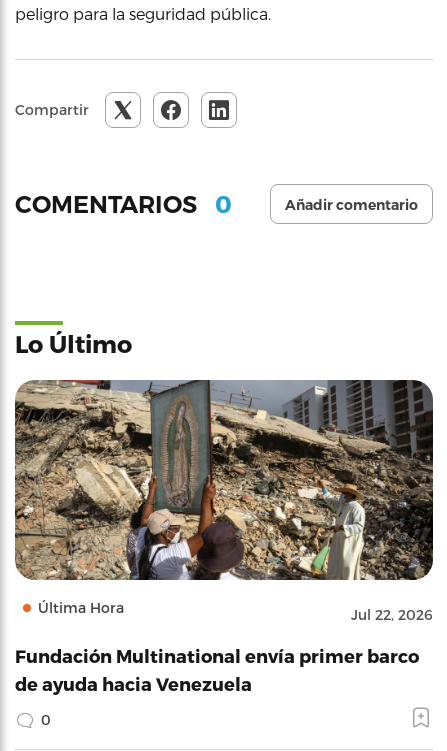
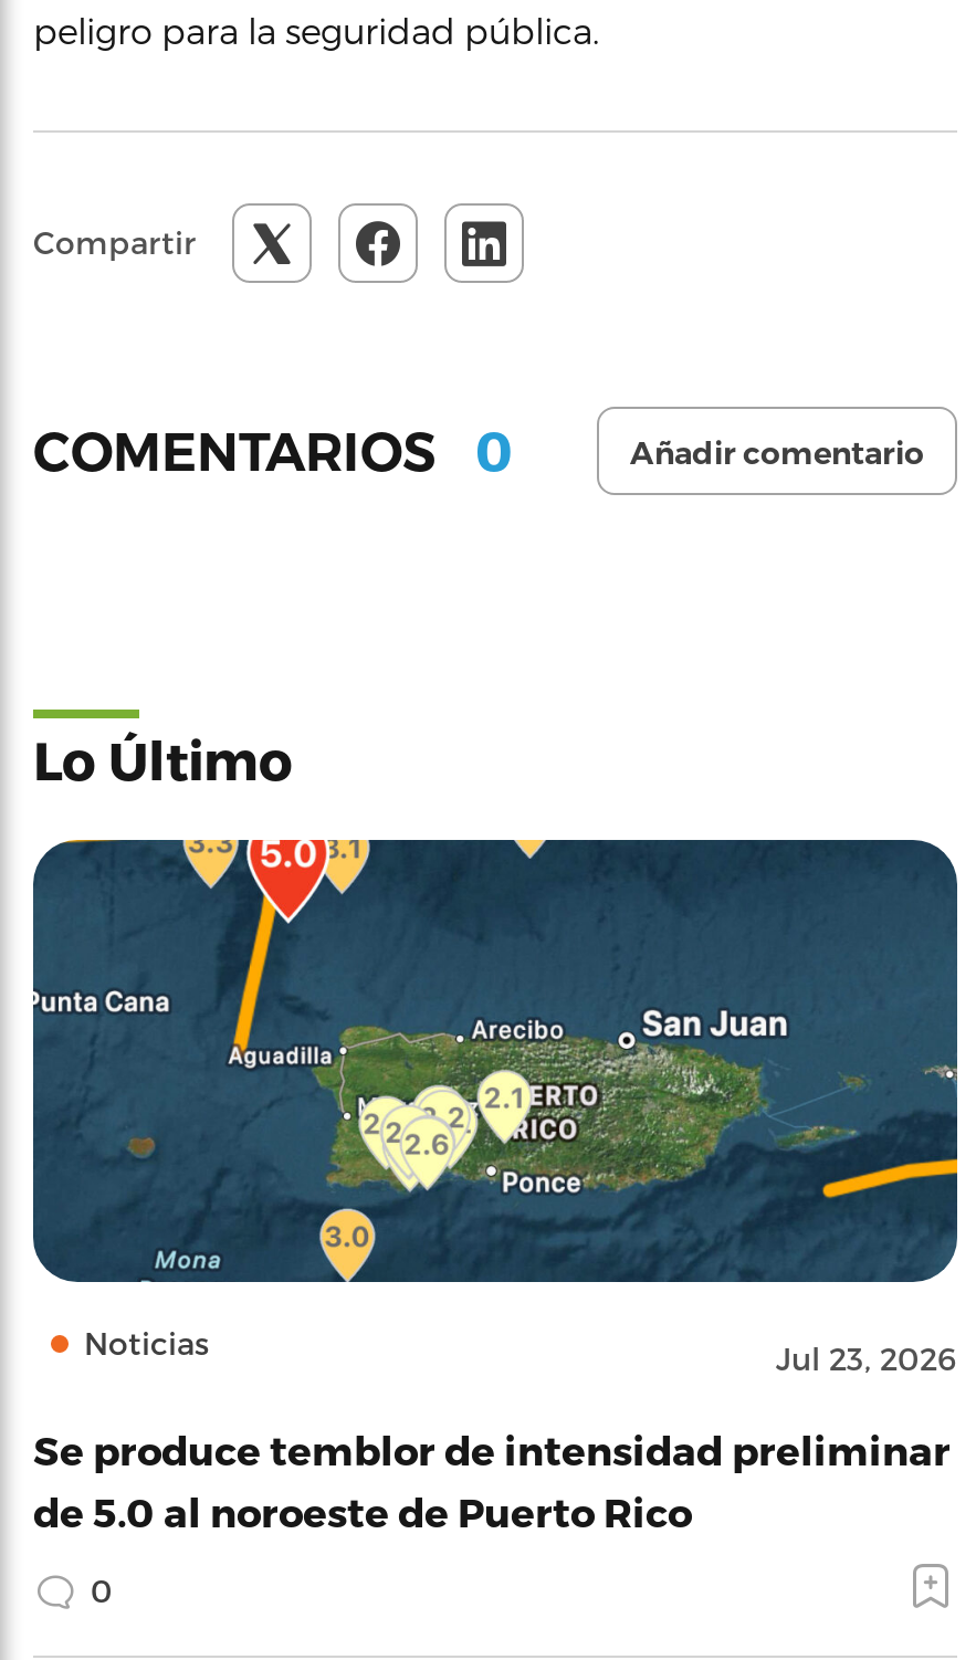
- [image]
- Última Hora
- Jul 22, 2026
+ [image]
+ Noticias
+ Jul 23, 2026

- Fundación Multinational envía primer barco
- de ayuda hacia Venezuela
+ Se produce temblor de intensidad preliminar
+ de 5.0 al noroeste de Puerto Rico
